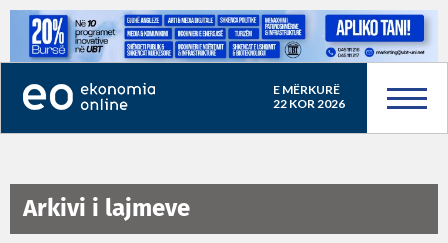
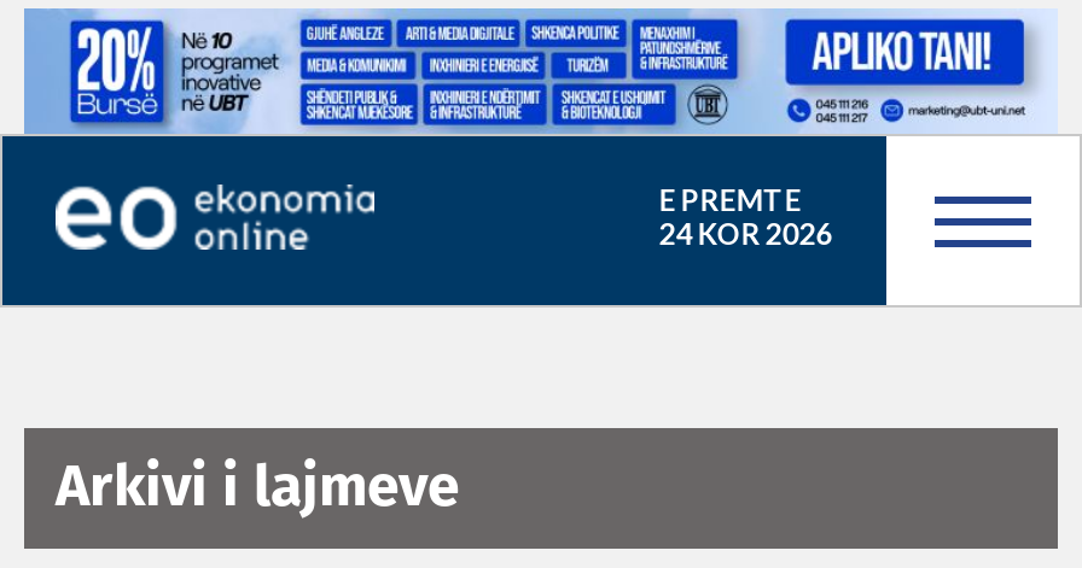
- E MËRKURË
+ E PREMTE

- 22 KOR 2026
+ 24 KOR 2026
